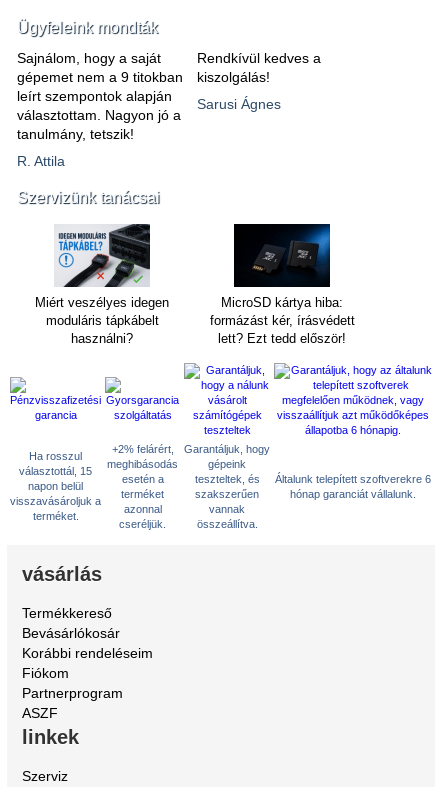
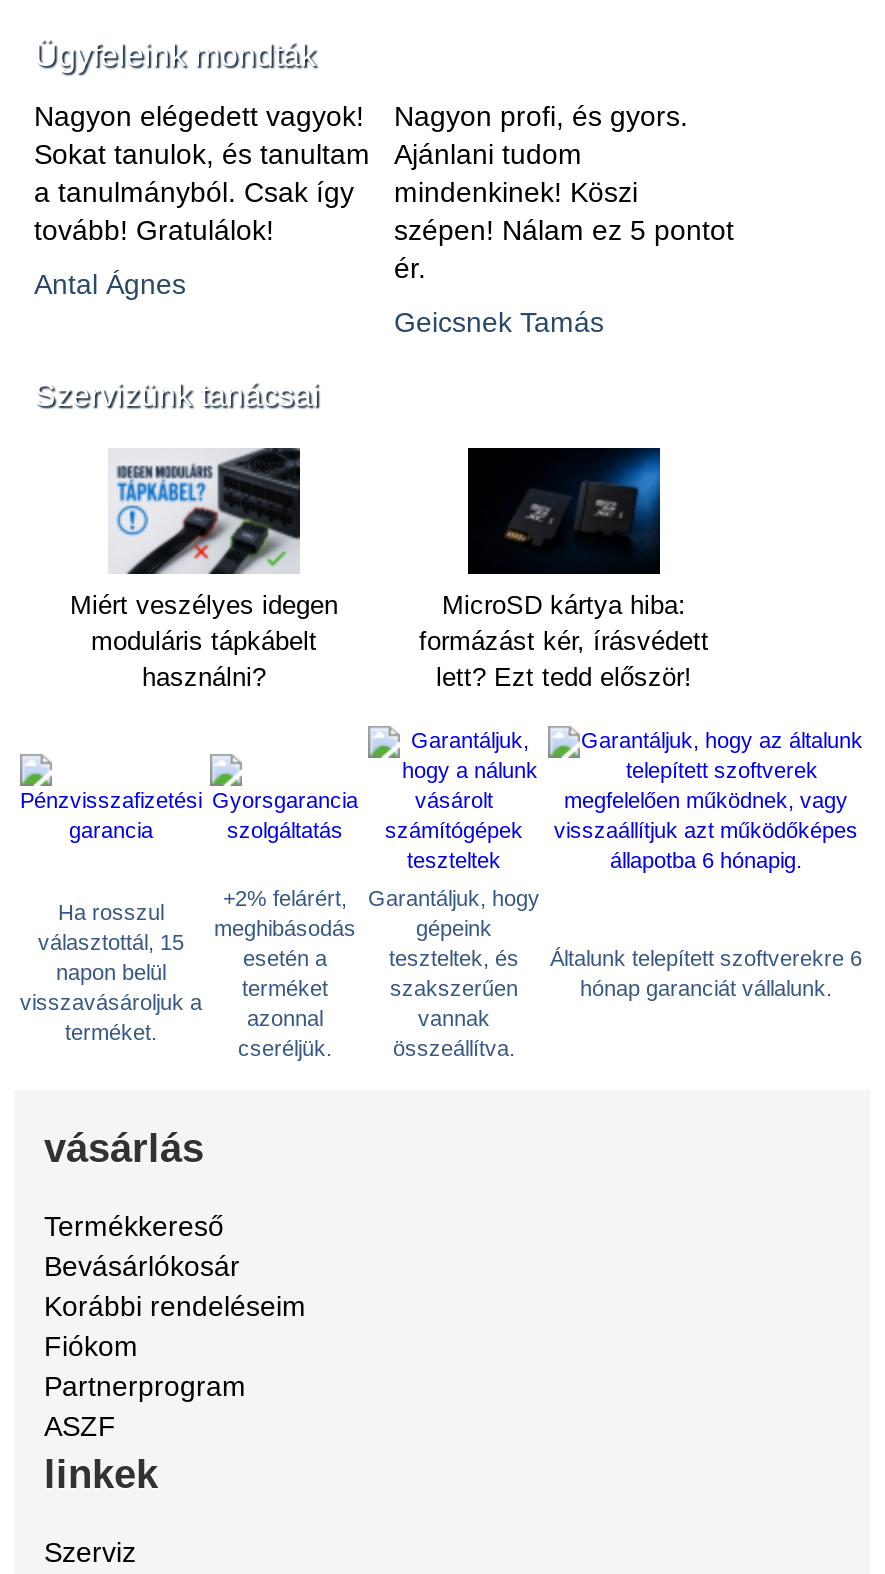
- Sajnálom, hogy a saját
- gépemet nem a 9 titokban
- leírt szempontok alapján
- választottam. Nagyon jó a
- tanulmány, tetszik!
+ Nagyon elégedett vagyok!
+ Sokat tanulok, és tanultam
+ a tanulmányból. Csak így
+ tovább! Gratulálok!

- Rendkívül kedves a
- kiszolgálás!
+ Nagyon profi, és gyors.
+ Ajánlani tudom
+ mindenkinek! Köszi
+ szépen! Nálam ez 5 pontot
+ ér.

- Sarusi Ágnes
+ Geicsnek Tamás

- R. Attila
+ Antal Ágnes
